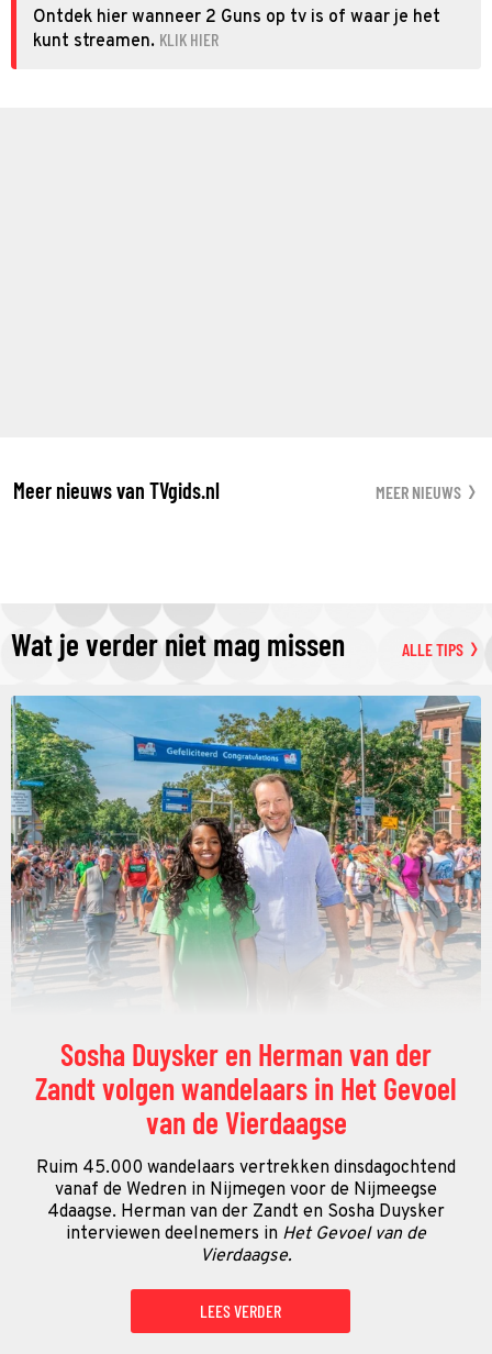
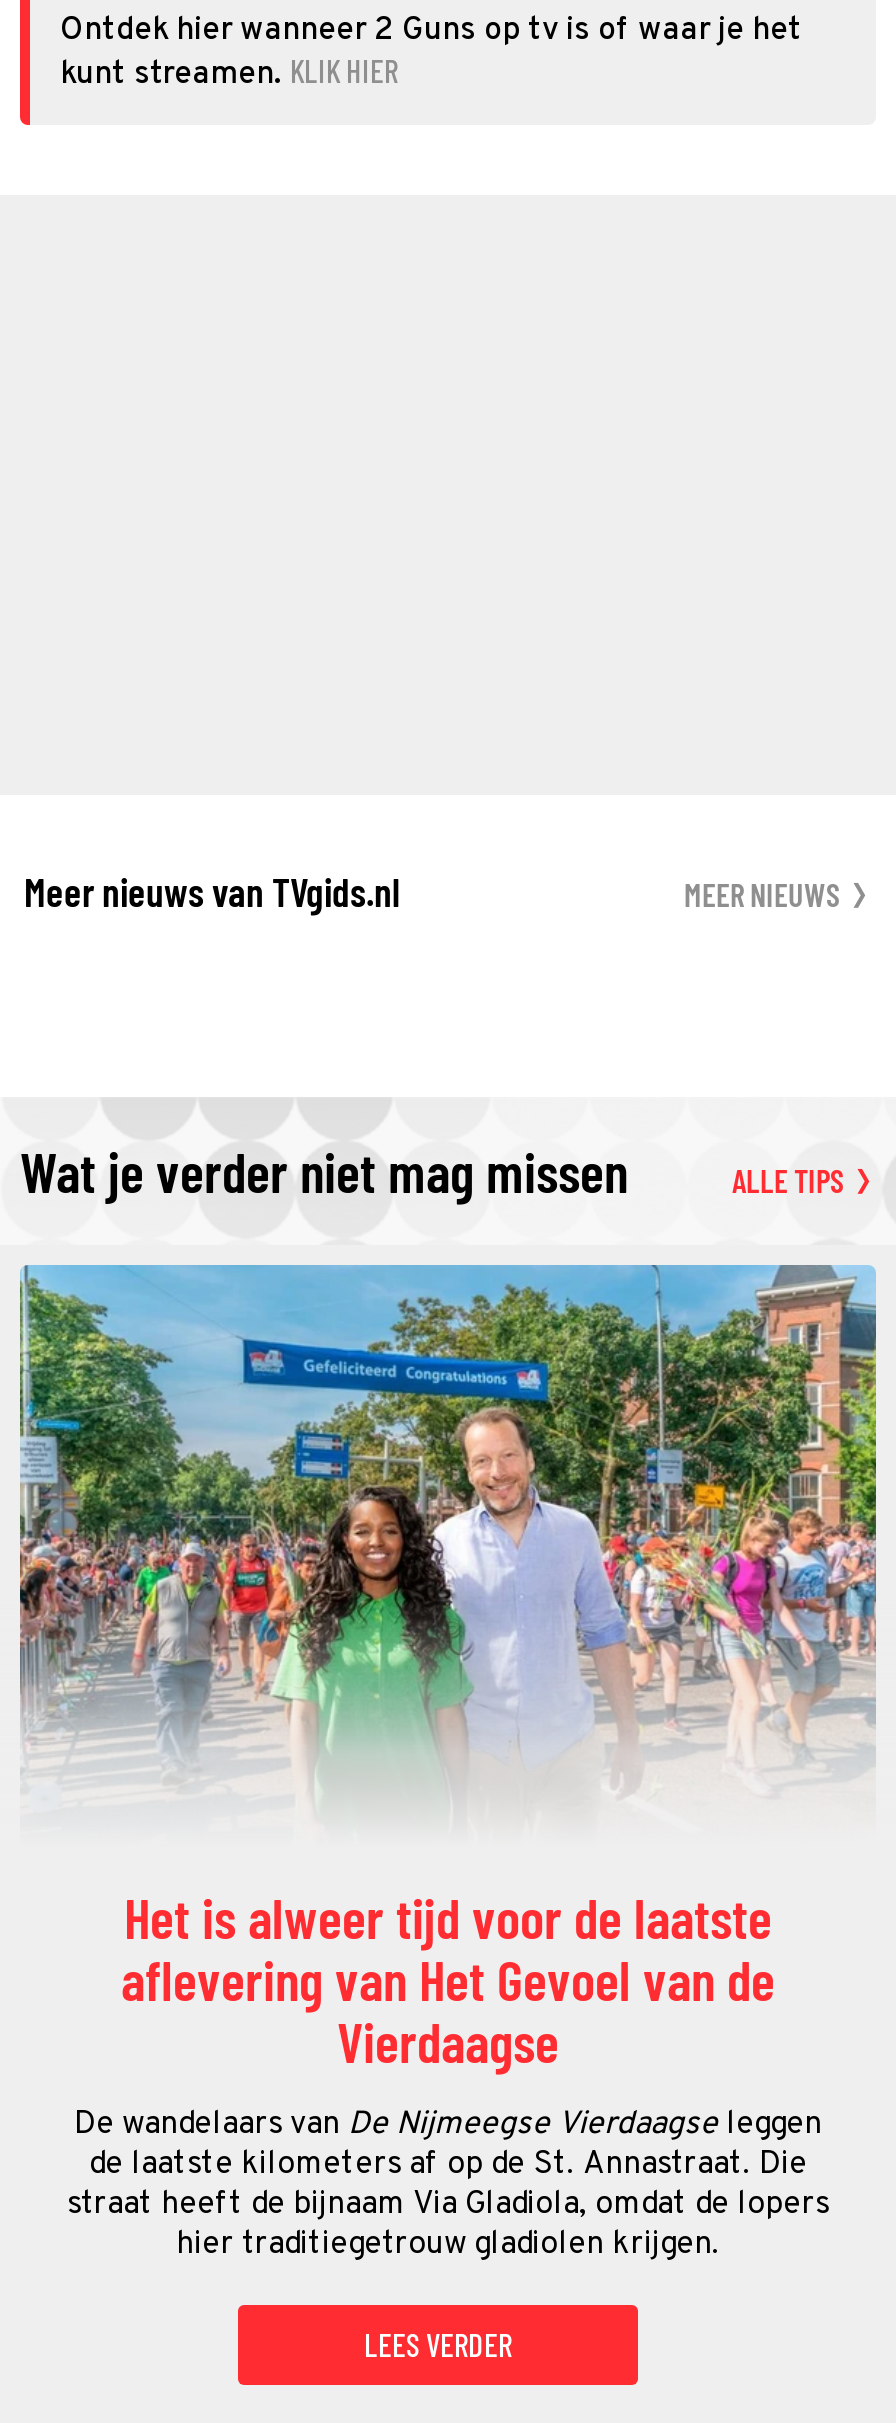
- Sosha Duysker en Herman van der
- Zandt volgen wandelaars in Het Gevoel
- van de Vierdaagse
- Ruim 45.000 wandelaars vertrekken dinsdagochtend
- vanaf de Wedren in Nijmegen voor de Nijmeegse
- 4daagse. Herman van der Zandt en Sosha Duysker
- interviewen deelnemers in Het Gevoel van de
- Vierdaagse.
+ Het is alweer tijd voor de laatste
+ aflevering van Het Gevoel van de
+ Vierdaagse
+ De wandelaars van De Nijmeegse Vierdaagse leggen
+ de laatste kilometers af op de St. Annastraat. Die
+ straat heeft de bijnaam Via Gladiola, omdat de lopers
+ hier traditiegetrouw gladiolen krijgen.
